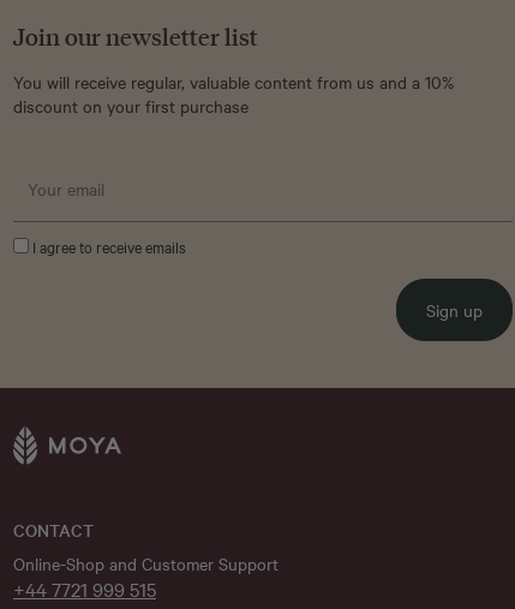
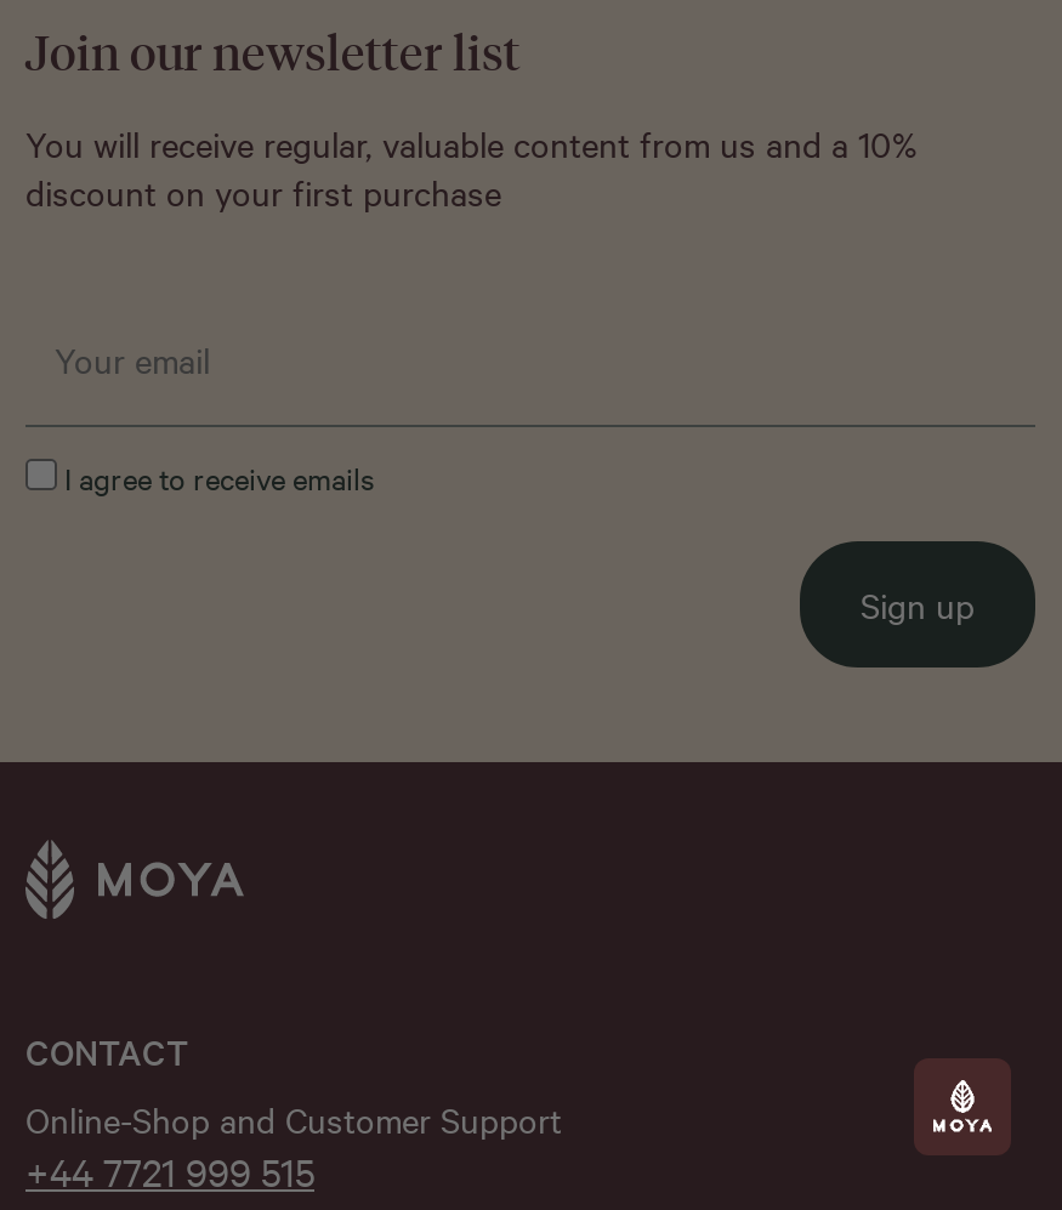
+ [image]
